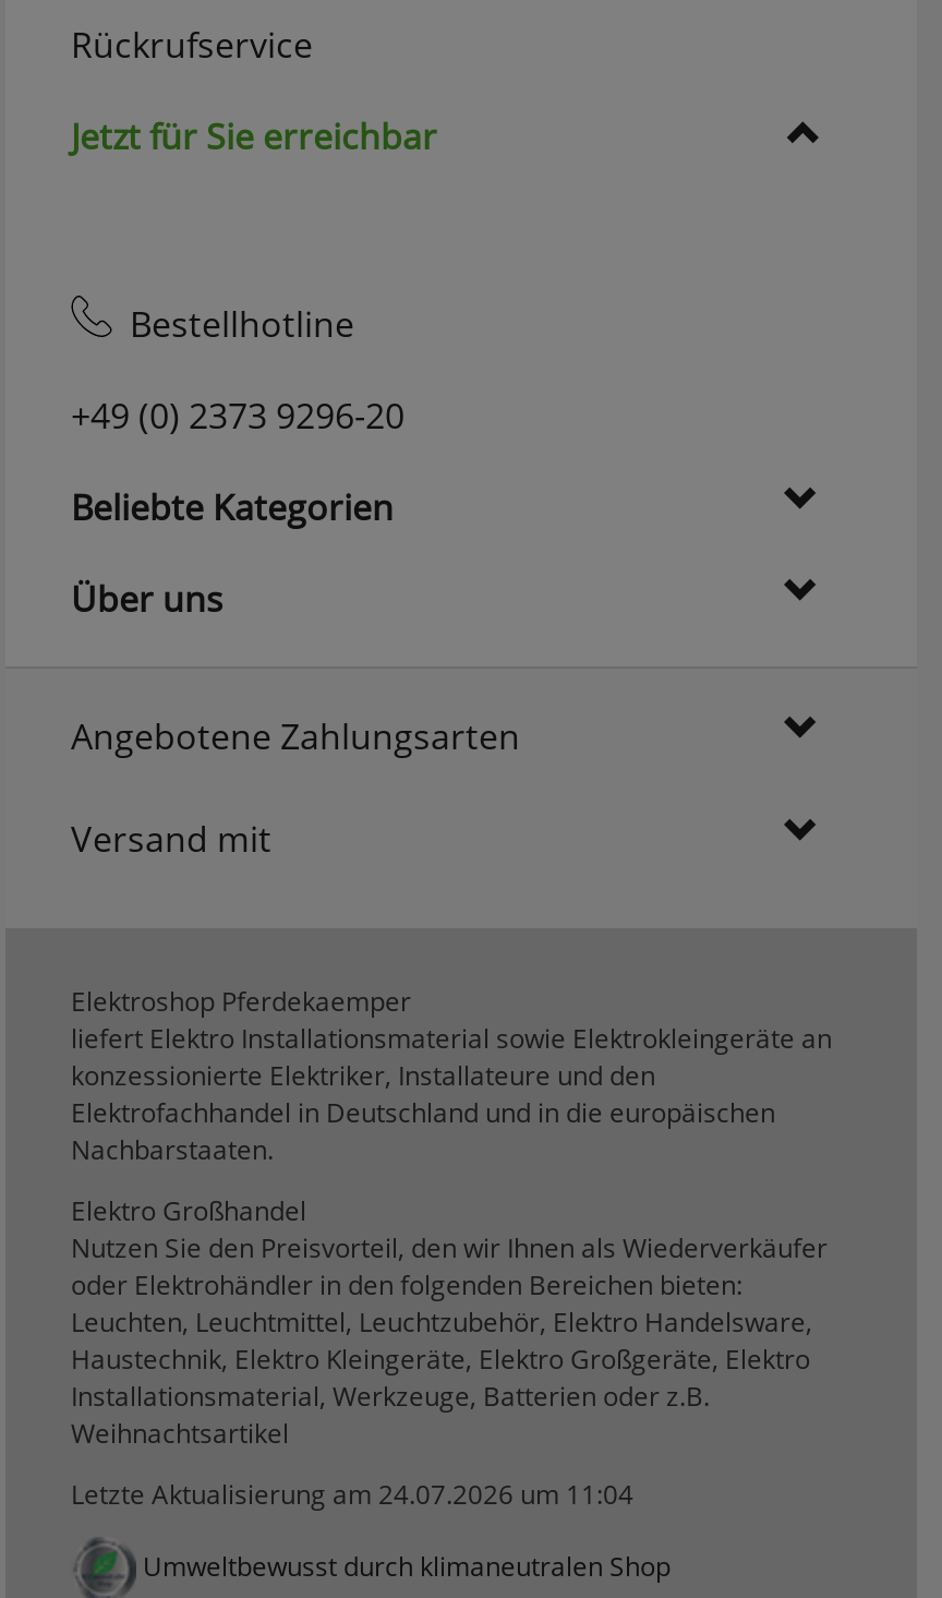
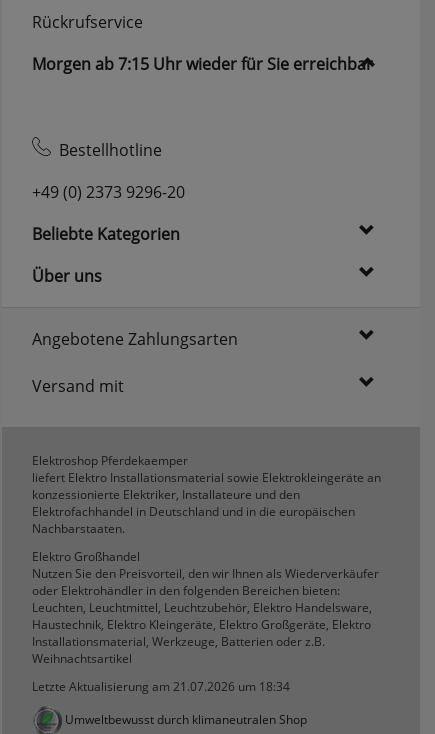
- Jetzt für Sie erreichbar
+ Morgen ab 7:15 Uhr wieder für Sie erreichbar

- Letzte Aktualisierung am 24.07.2026 um 11:04
+ Letzte Aktualisierung am 21.07.2026 um 18:34
